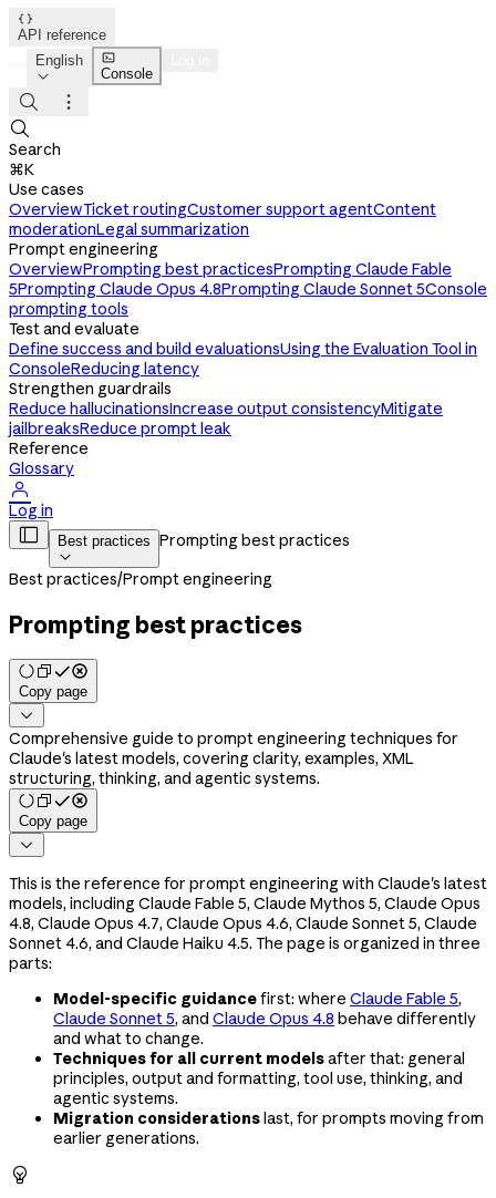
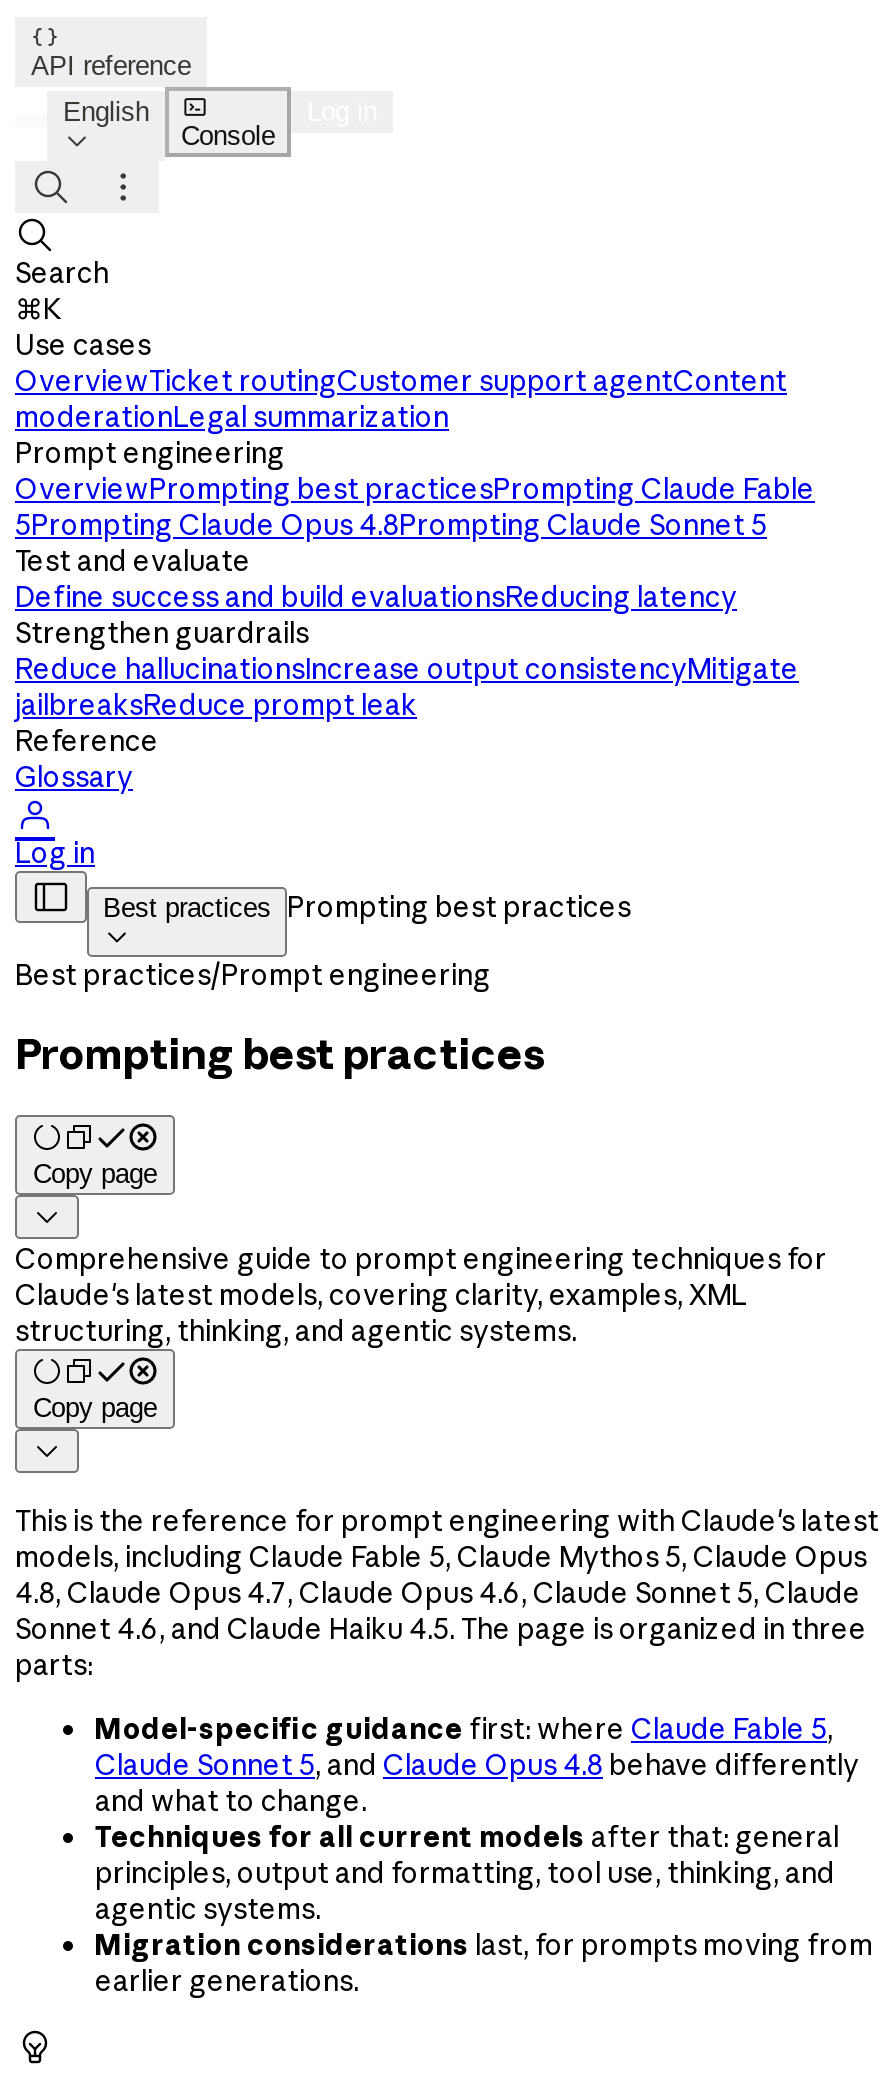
- 5Prompting Claude Opus 4.8Prompting Claude Sonnet 5Console
- prompting tools
+ 5Prompting Claude Opus 4.8Prompting Claude Sonnet 5

- Define success and build evaluationsUsing the Evaluation Tool in
- ConsoleReducing latency
+ Define success and build evaluationsReducing latency
